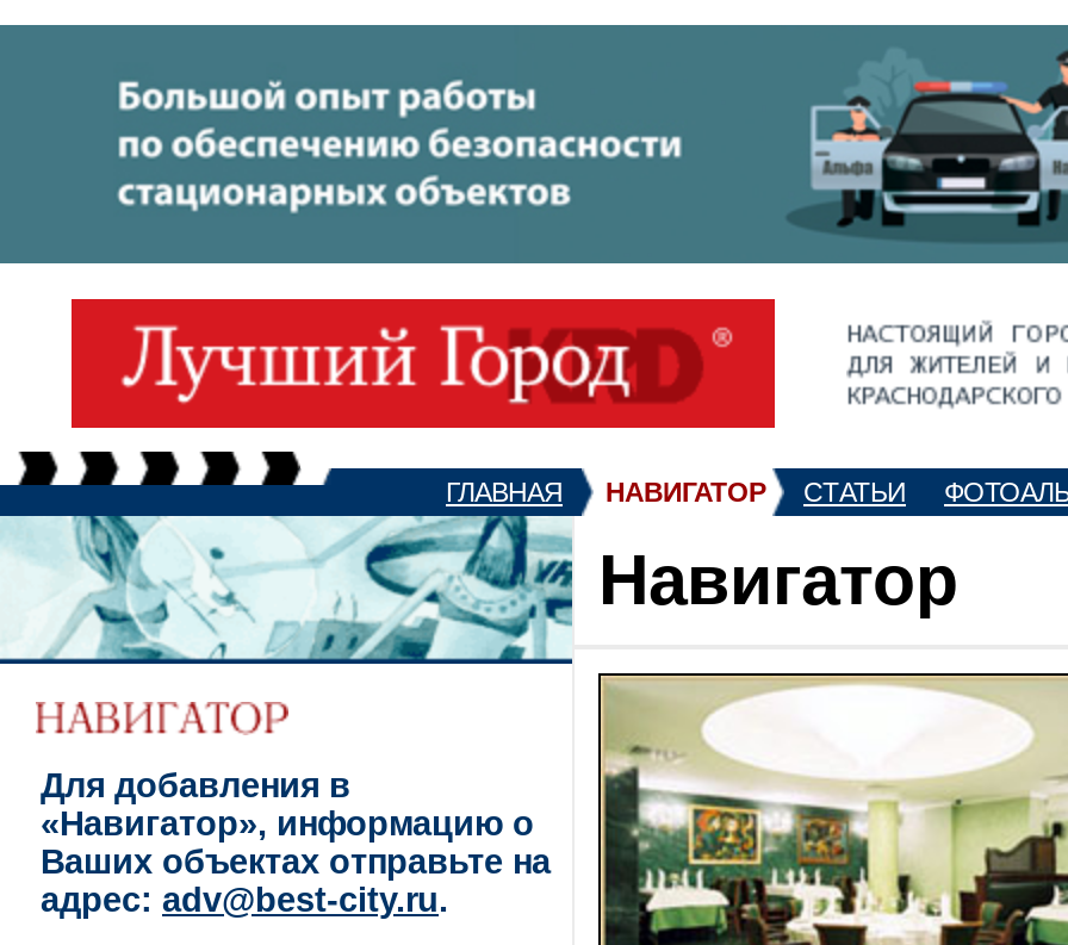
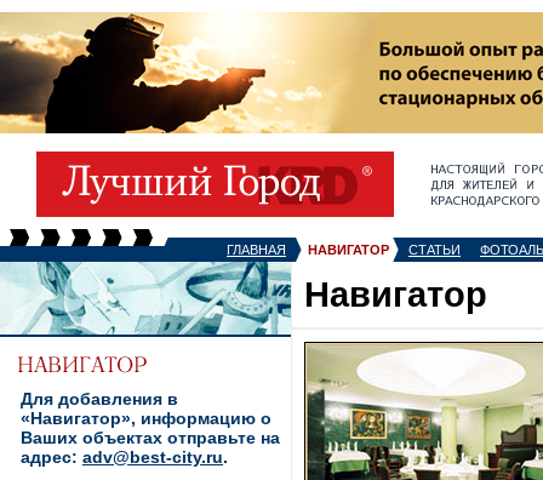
- [image]
+ [image]
